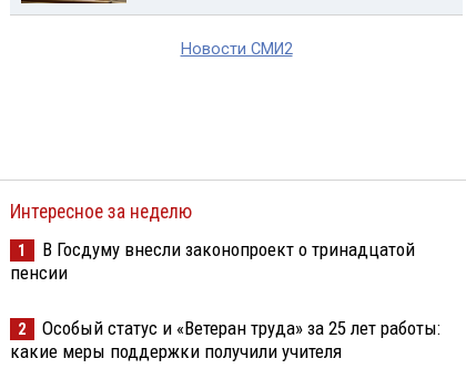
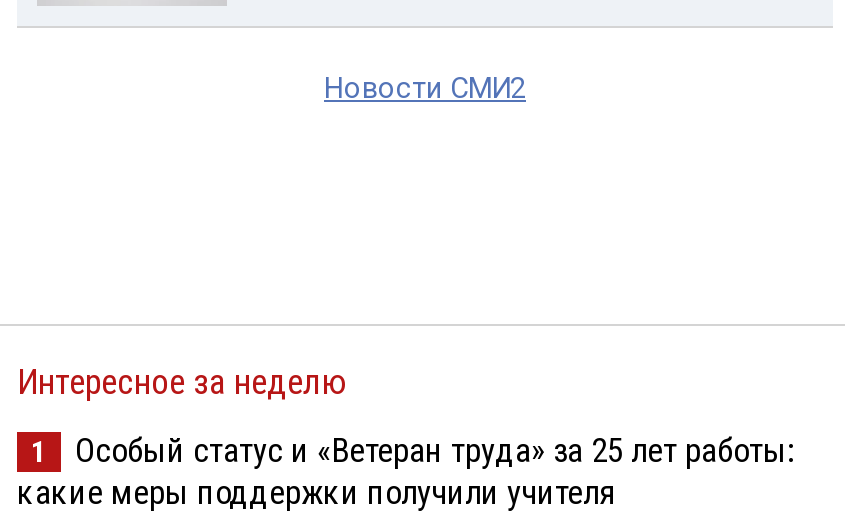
- В Госдуму внесли законопроект о тринадцатой
- пенсии
- 2
